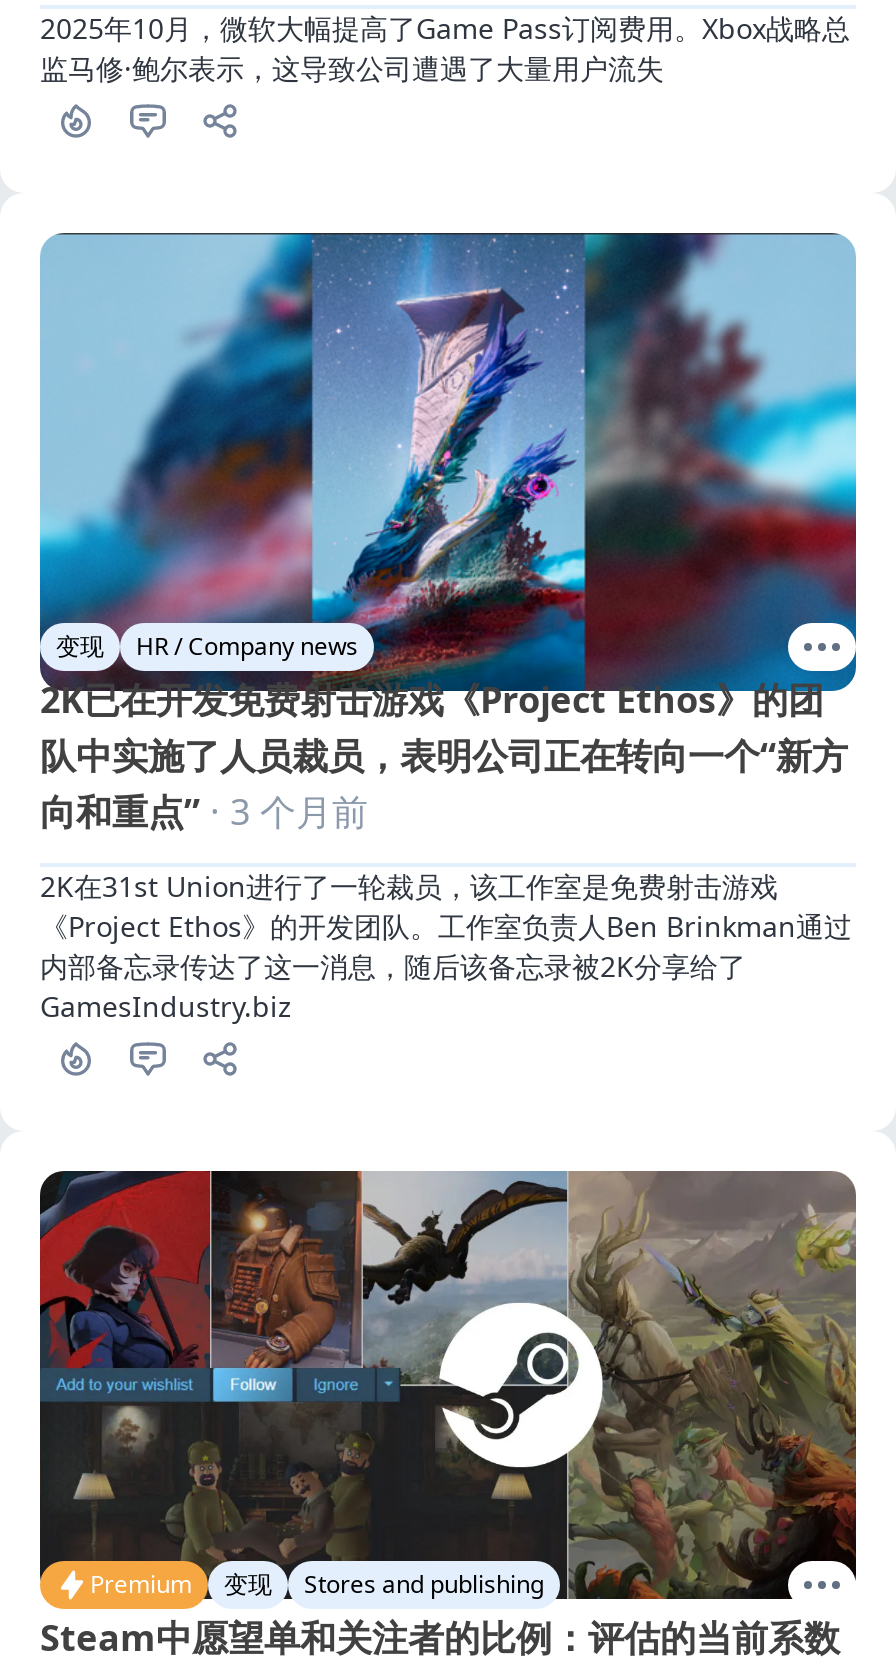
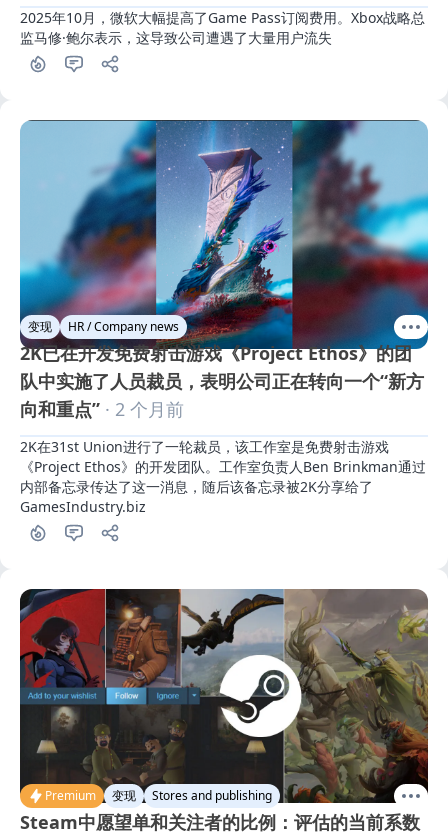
- 向和重点” · 3 个月前
+ 向和重点” · 2 个月前
